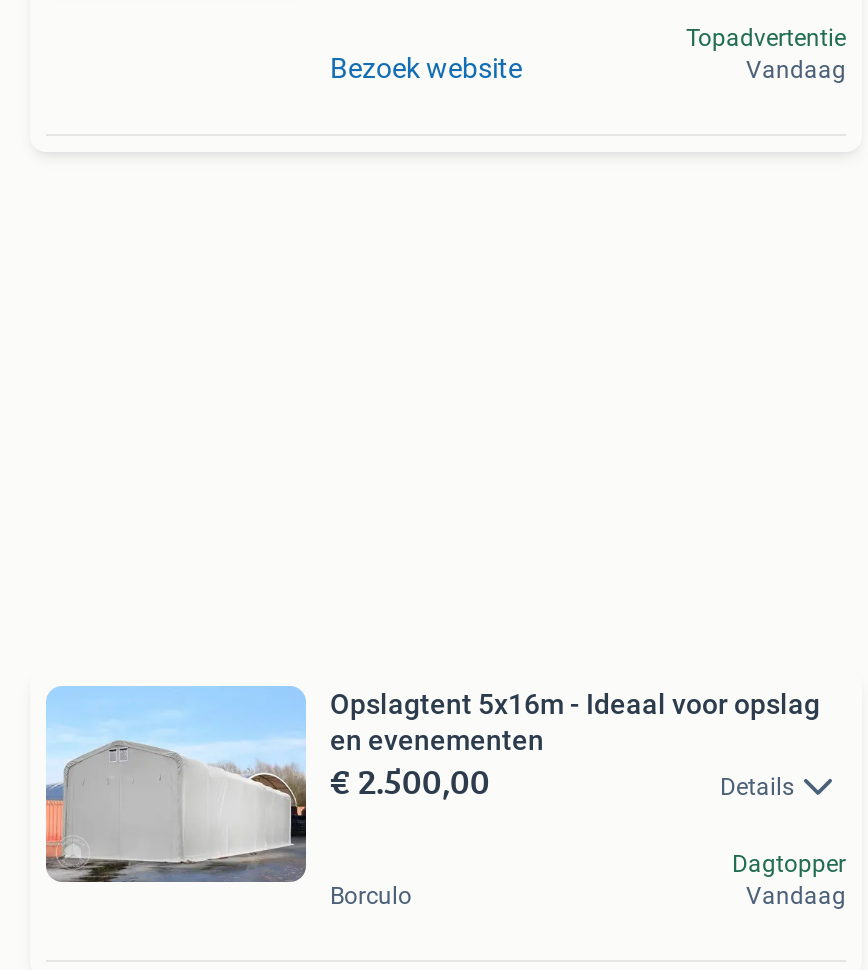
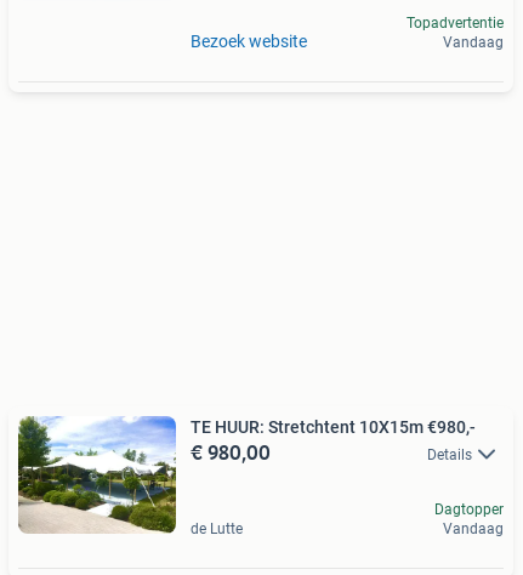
- [image]
- Opslagtent 5x16m - Ideaal voor opslag
- en evenementen
- € 2.500,00
+ [image]
+ TE HUUR: Stretchtent 10X15m €980,-
+ € 980,00

- Borculo
+ de Lutte
